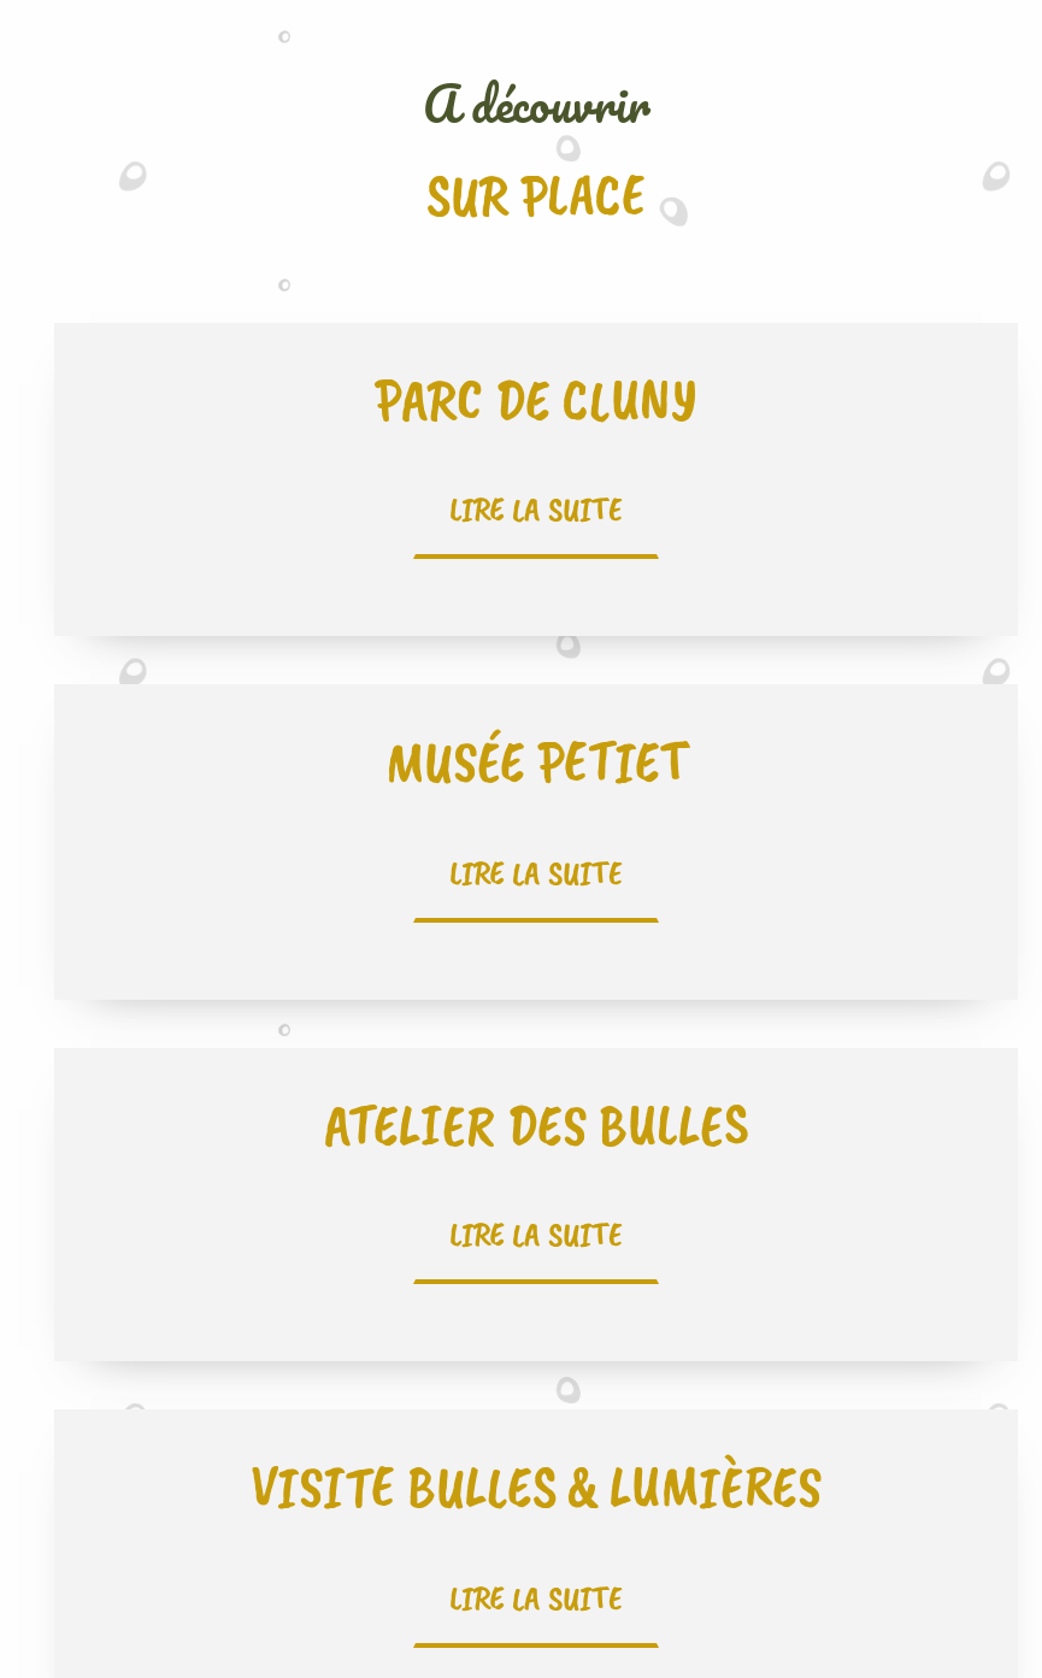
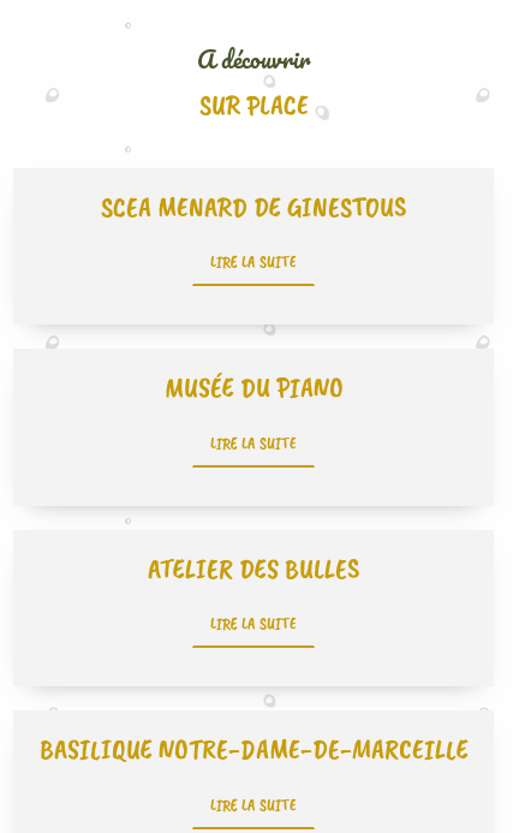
- PARC DE CLUNY
+ SCEA MENARD DE GINESTOUS

- MUSÉE PETIET
+ MUSÉE DU PIANO

- VISITE BULLES & LUMIÈRES
+ BASILIQUE NOTRE-DAME-DE-MARCEILLE
